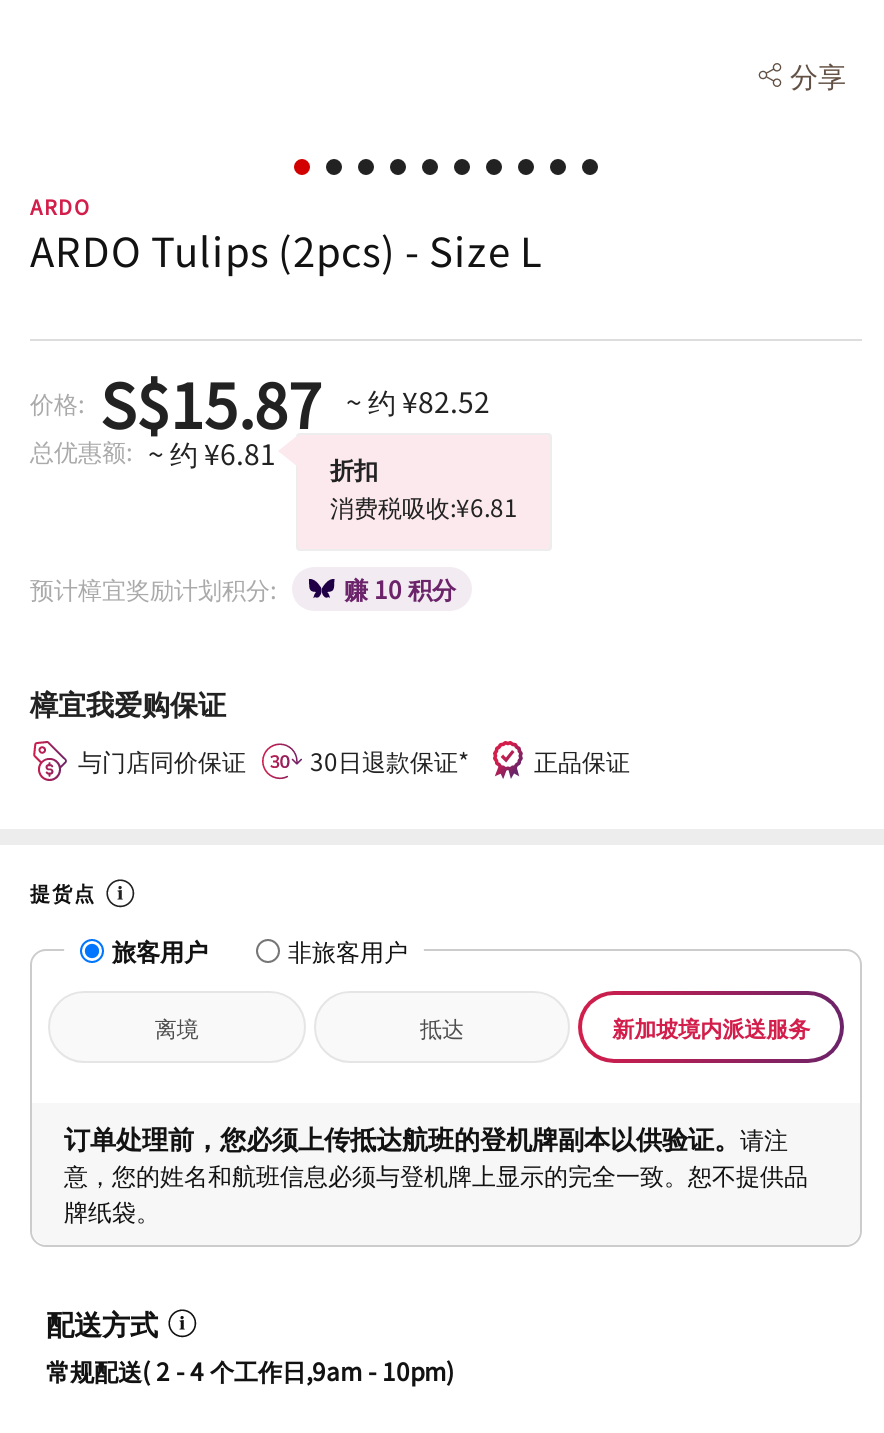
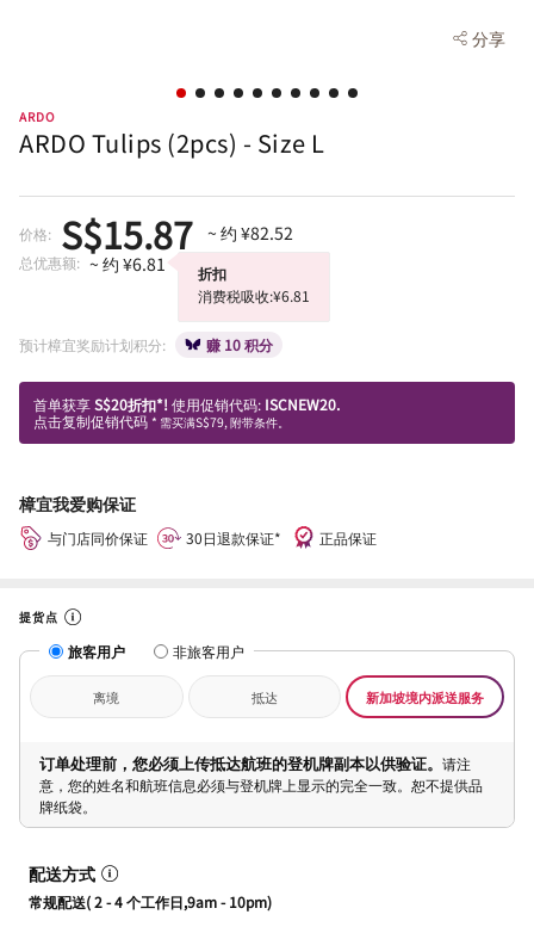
+ 首单获享S$20折扣*!使用促销代码: ISCNEW20.
+ 点击复制促销代码* 需买满S$79, 附带条件。
